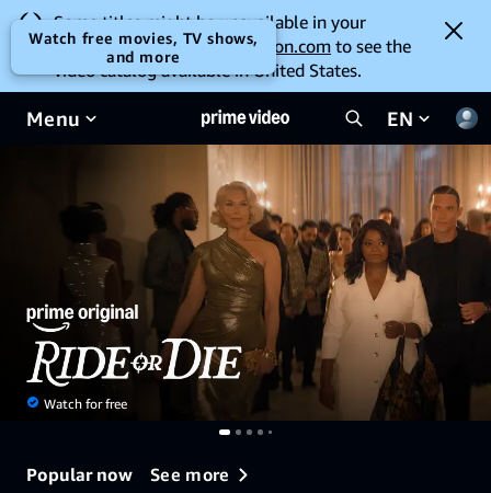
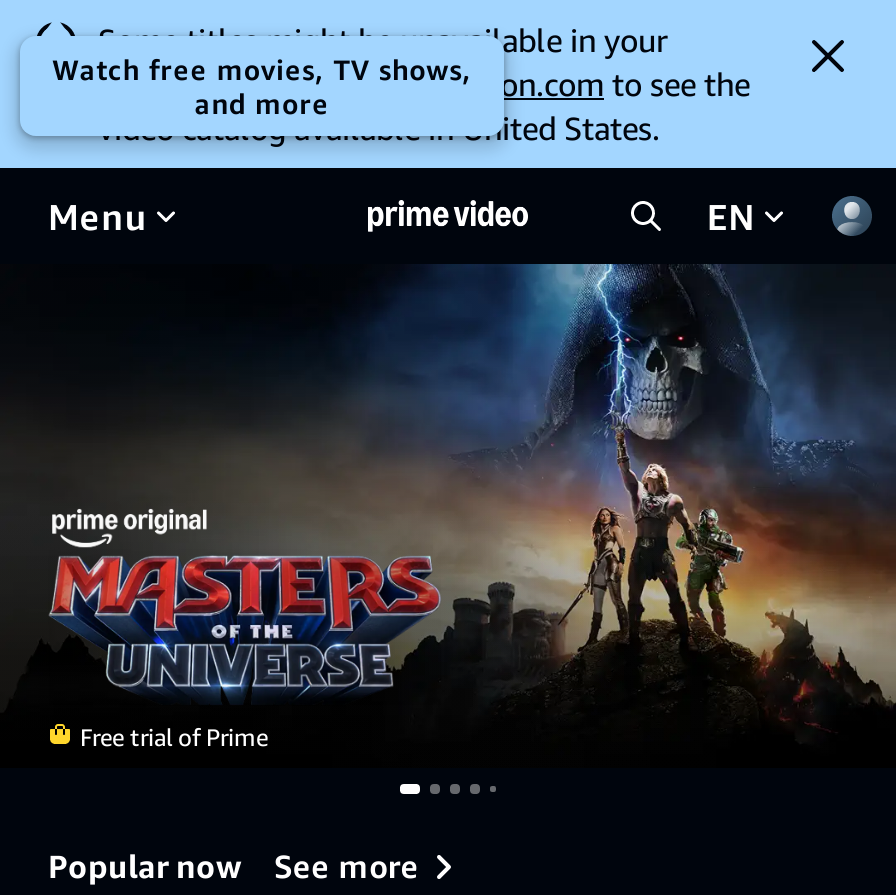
- [image]
- Watch for free
+ [image]
+ Free trial of Prime
